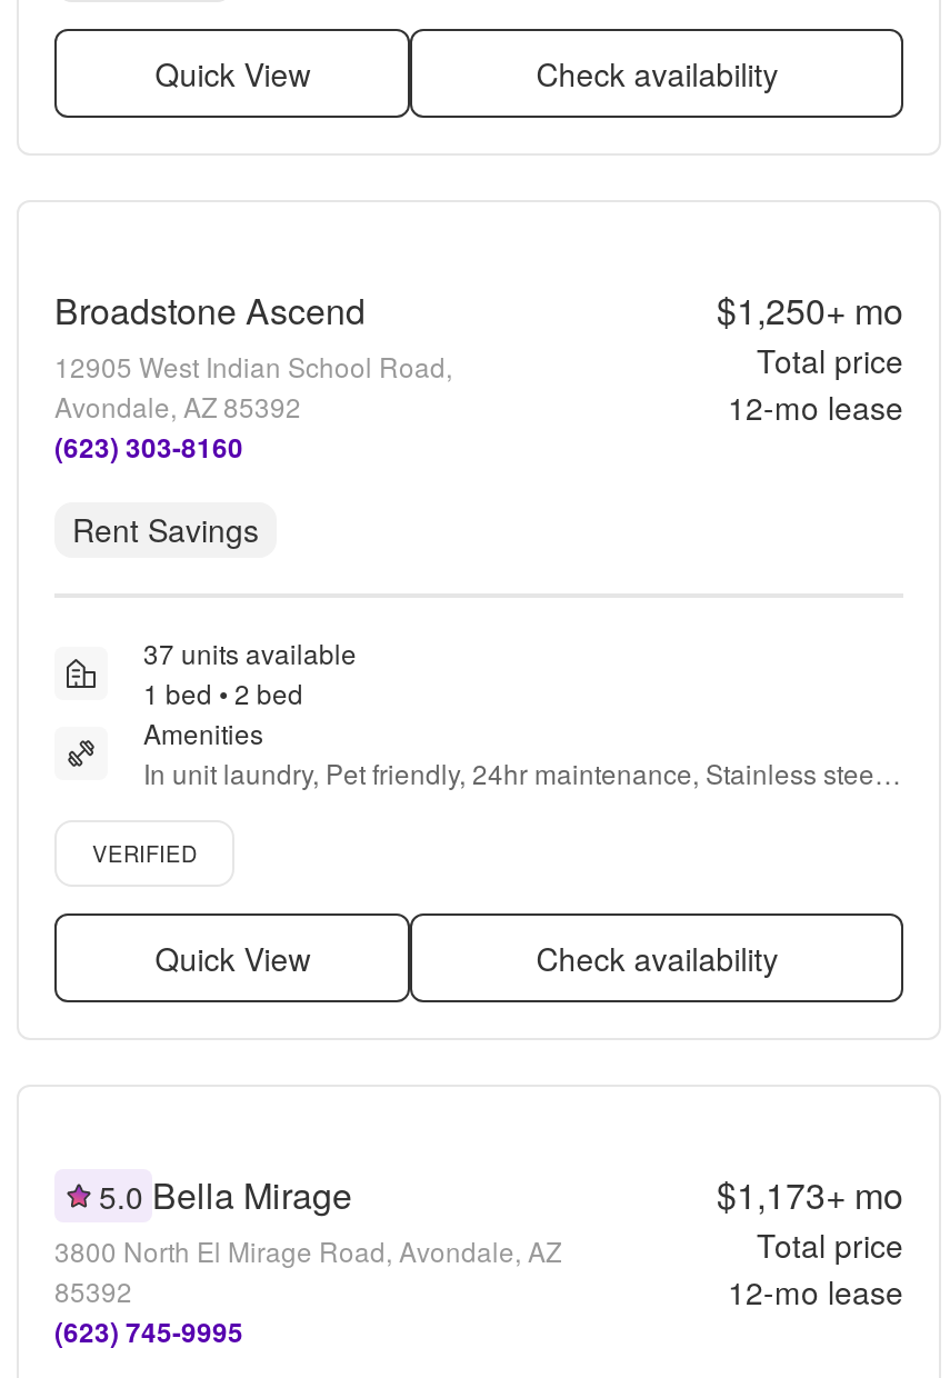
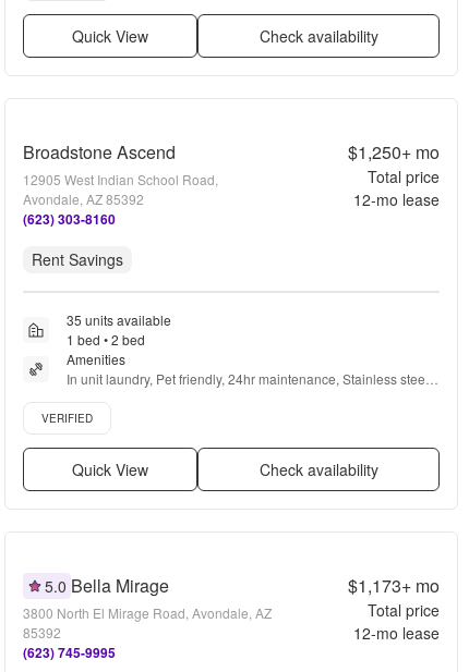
- 37 units available
+ 35 units available
